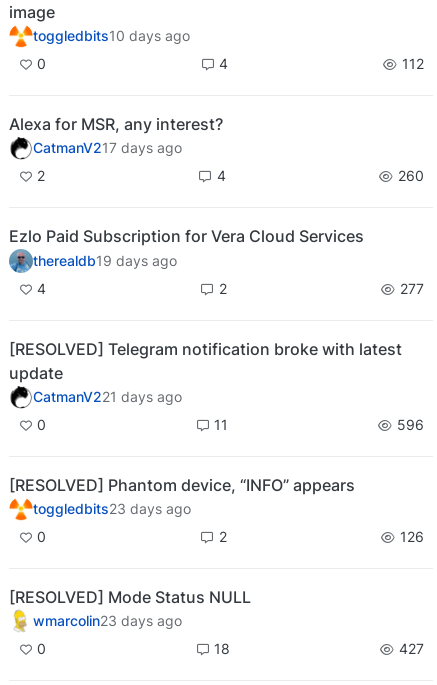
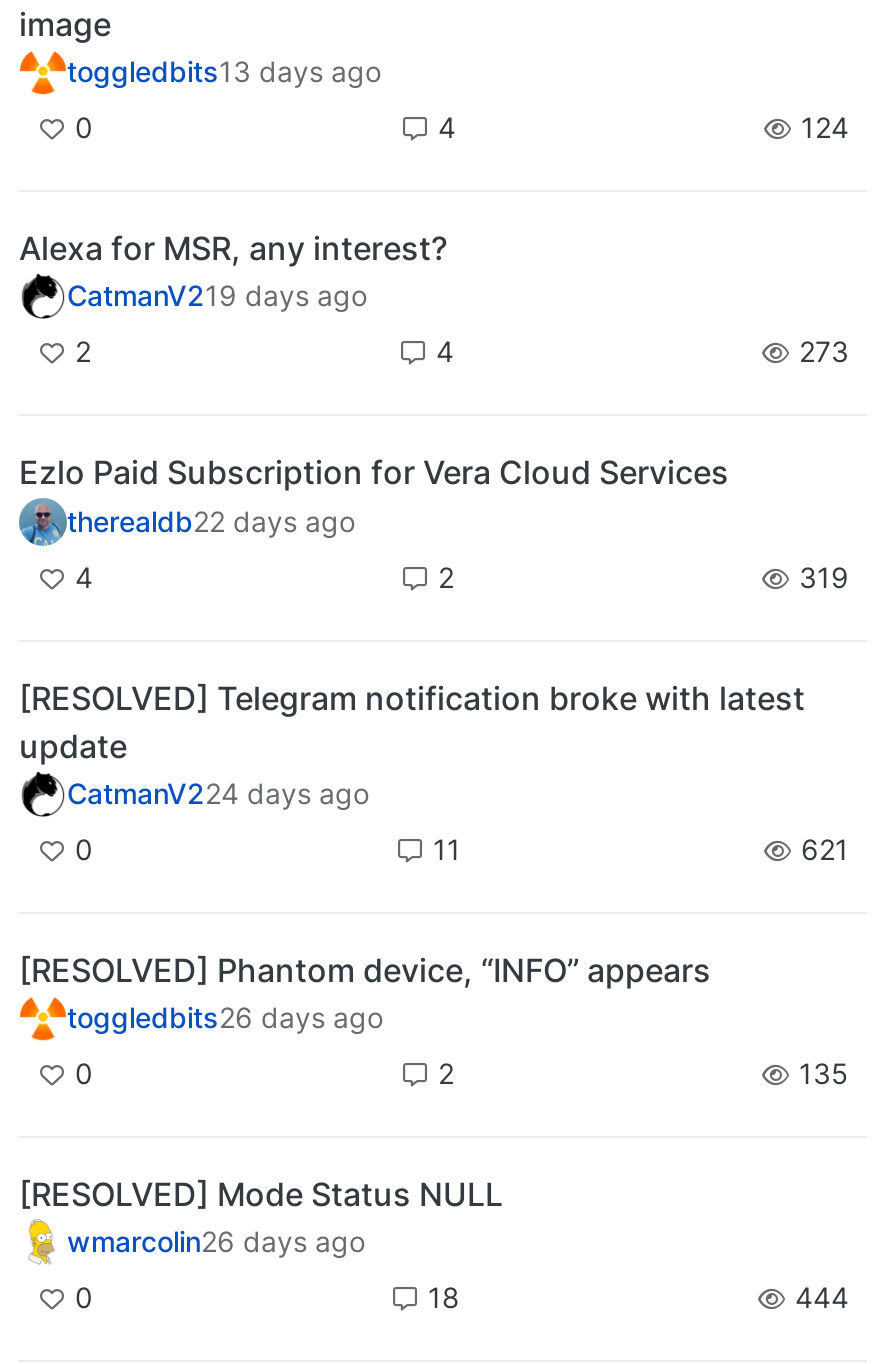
- toggledbits10 days ago
+ toggledbits13 days ago

- 112
+ 124

- CatmanV217 days ago
+ CatmanV219 days ago

- 260
+ 273

- therealdb19 days ago
+ therealdb22 days ago

- 277
+ 319

- CatmanV221 days ago
+ CatmanV224 days ago

- 596
+ 621

- toggledbits23 days ago
+ toggledbits26 days ago

- 126
+ 135

- wmarcolin23 days ago
+ wmarcolin26 days ago

- 427
+ 444
